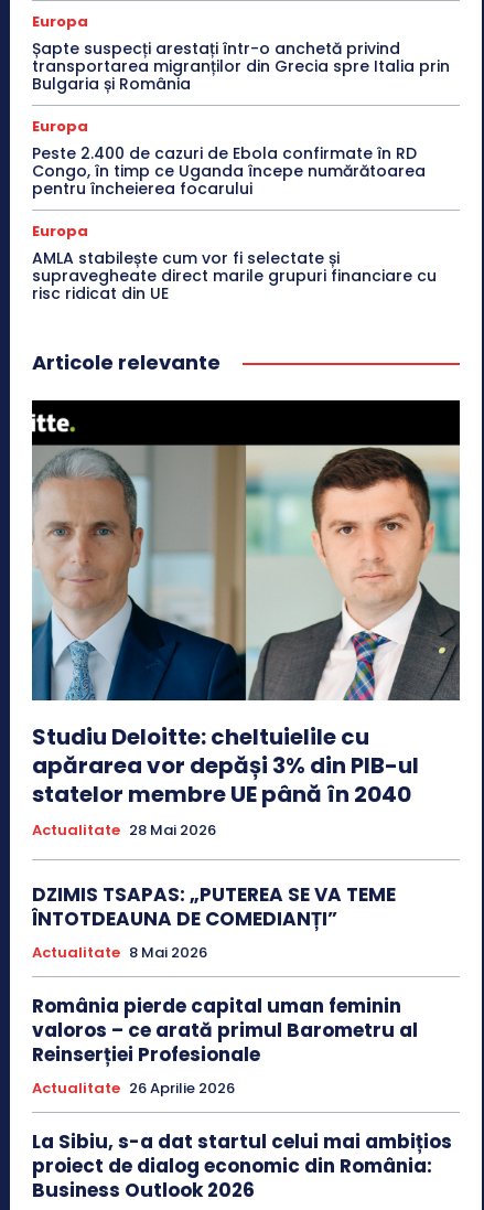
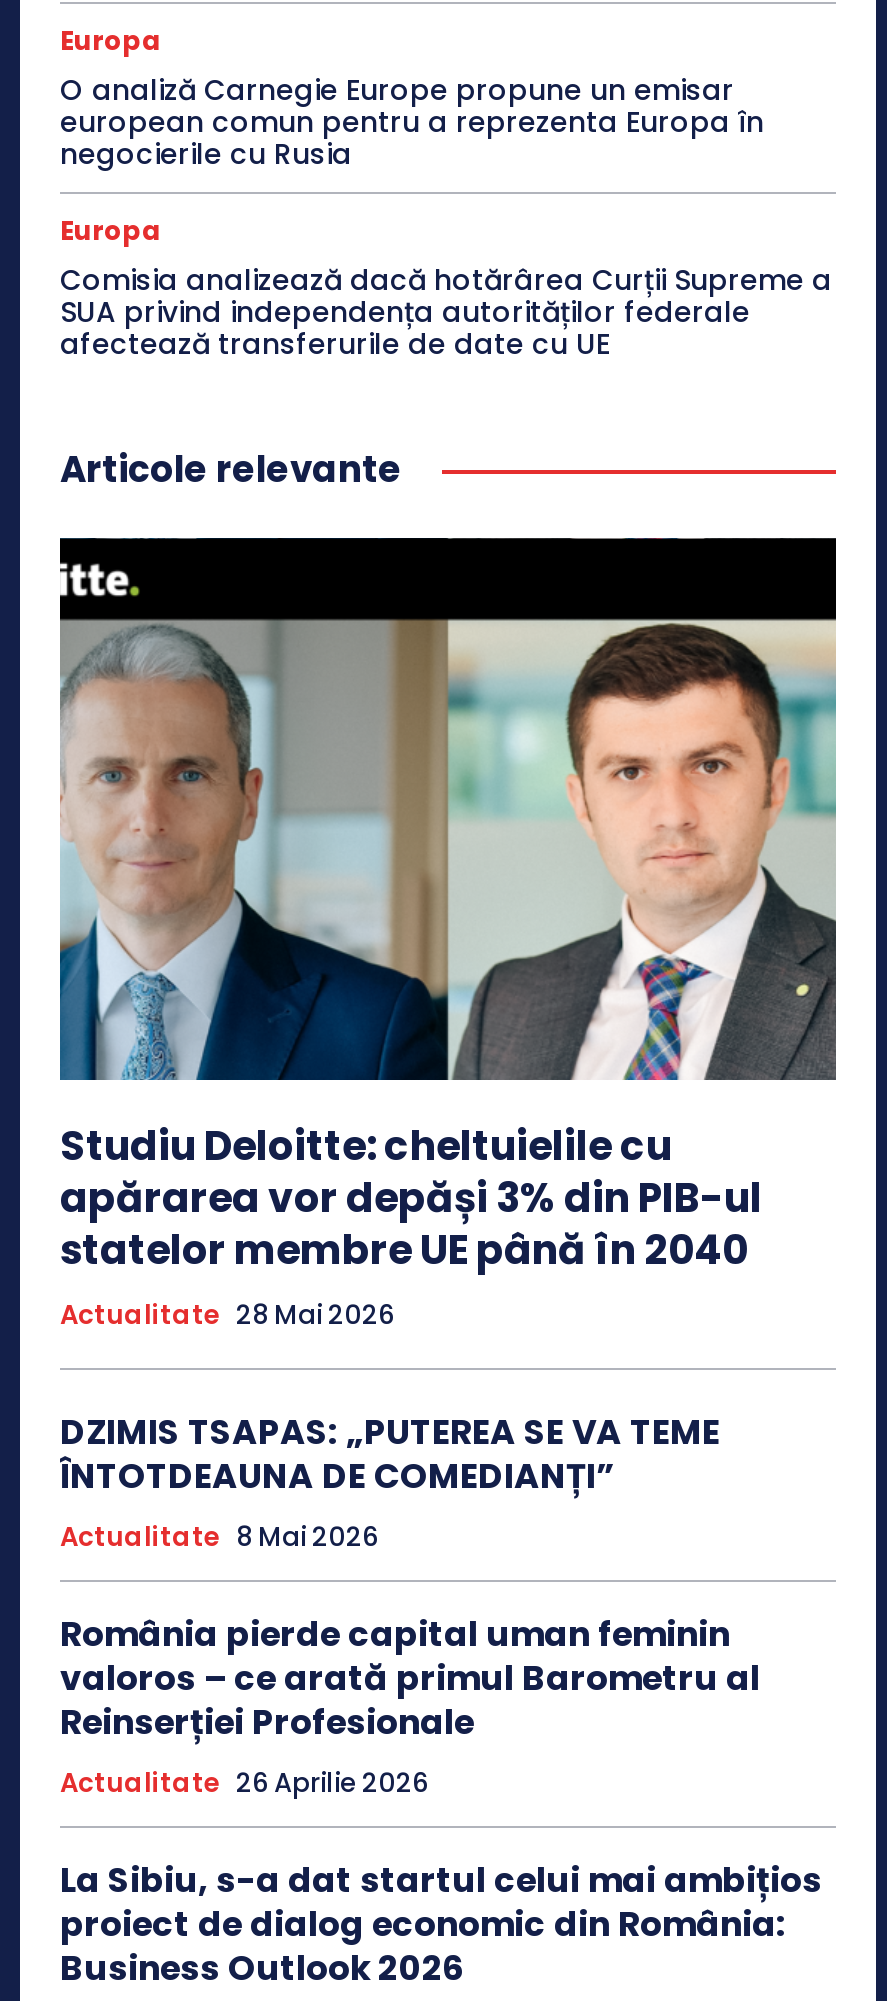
- Șapte suspecți arestați într-o anchetă privind
- transportarea migranților din Grecia spre Italia prin
- Bulgaria și România
+ O analiză Carnegie Europe propune un emisar
+ european comun pentru a reprezenta Europa în
+ negocierile cu Rusia

- Peste 2.400 de cazuri de Ebola confirmate în RD
- Congo, în timp ce Uganda începe numărătoarea
- pentru încheierea focarului
- Europa
- AMLA stabilește cum vor fi selectate și
- supravegheate direct marile grupuri financiare cu
- risc ridicat din UE
+ Comisia analizează dacă hotărârea Curții Supreme a
+ SUA privind independența autorităților federale
+ afectează transferurile de date cu UE
